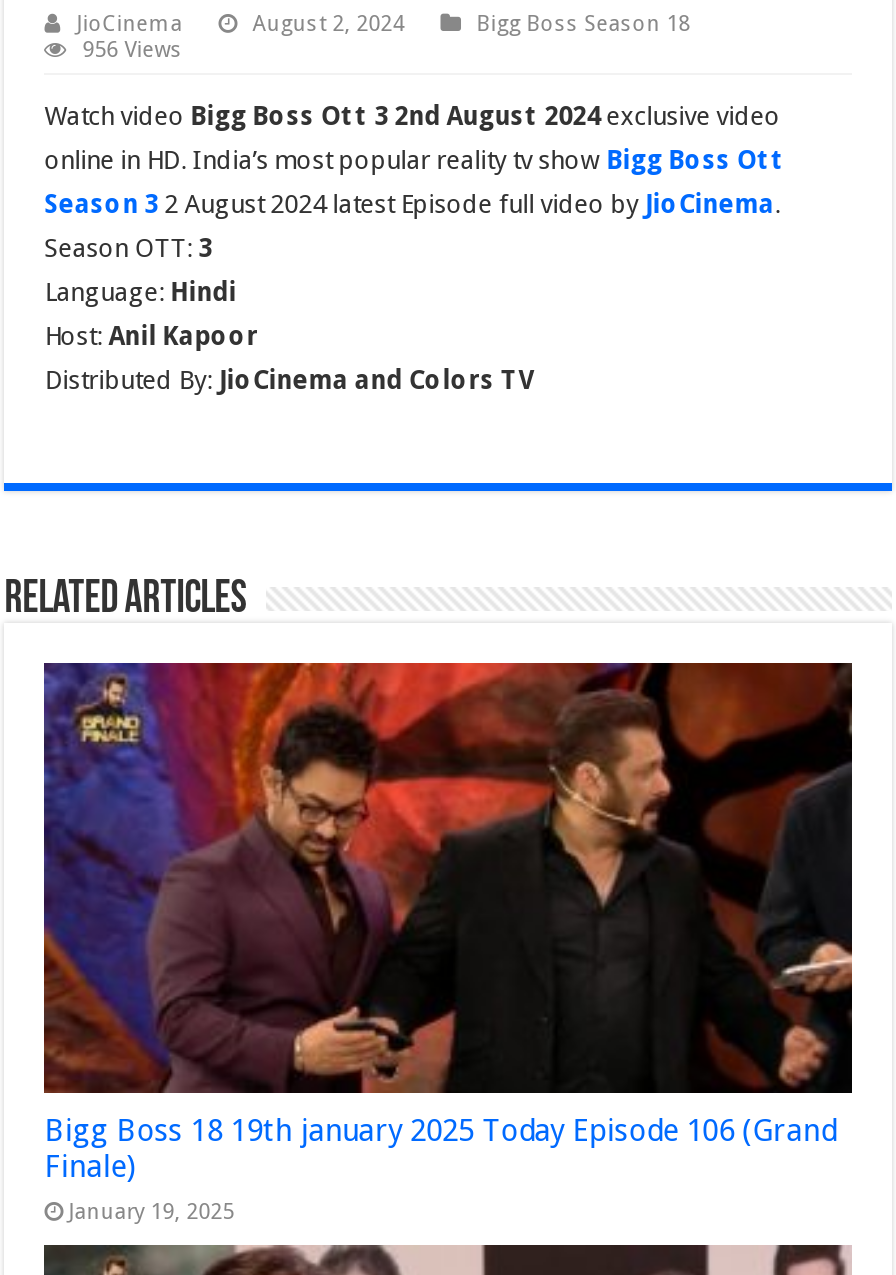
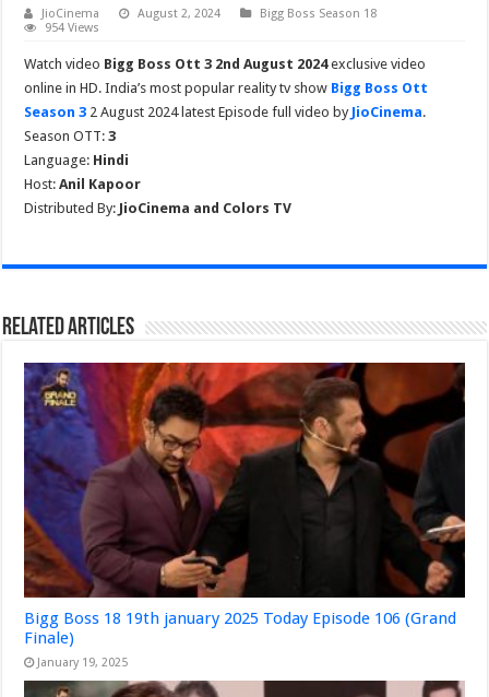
- 956 Views
+ 954 Views
